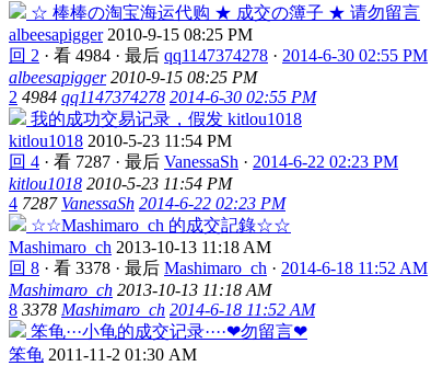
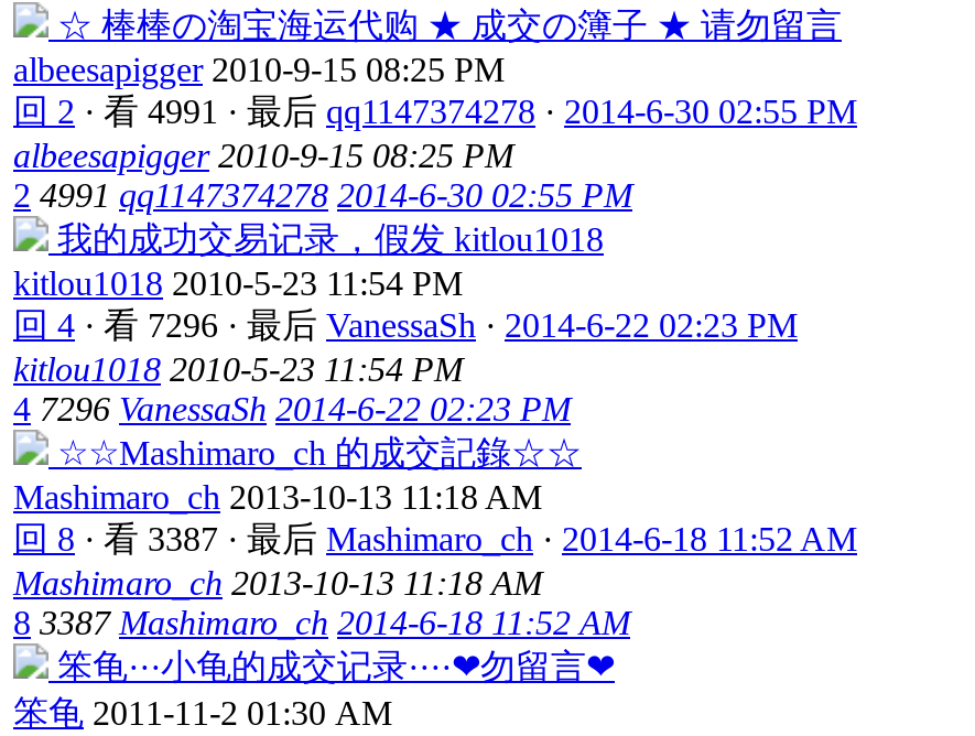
- 回 2 · 看 4984 · 最后qq1147374278 · 2014-6-30 02:55 PM
+ 回 2 · 看 4991 · 最后qq1147374278 · 2014-6-30 02:55 PM

- 2 4984 qq1147374278 2014-6-30 02:55 PM
+ 2 4991 qq1147374278 2014-6-30 02:55 PM

- 回 4 · 看 7287 · 最后VanessaSh · 2014-6-22 02:23 PM
+ 回 4 · 看 7296 · 最后VanessaSh · 2014-6-22 02:23 PM

- 4 7287 VanessaSh 2014-6-22 02:23 PM
+ 4 7296 VanessaSh 2014-6-22 02:23 PM

- 回 8 · 看 3378 · 最后Mashimaro_ch · 2014-6-18 11:52 AM
+ 回 8 · 看 3387 · 最后Mashimaro_ch · 2014-6-18 11:52 AM

- 8 3378 Mashimaro_ch 2014-6-18 11:52 AM
+ 8 3387 Mashimaro_ch 2014-6-18 11:52 AM
